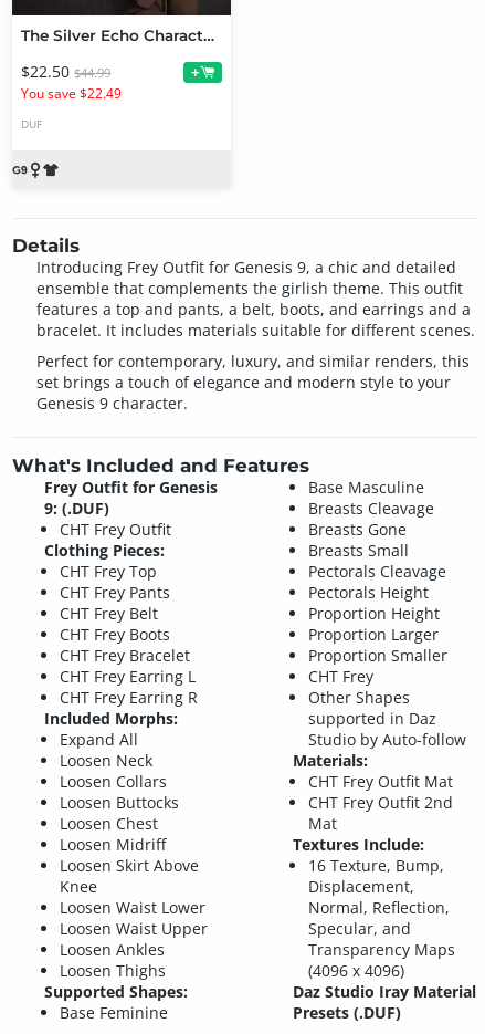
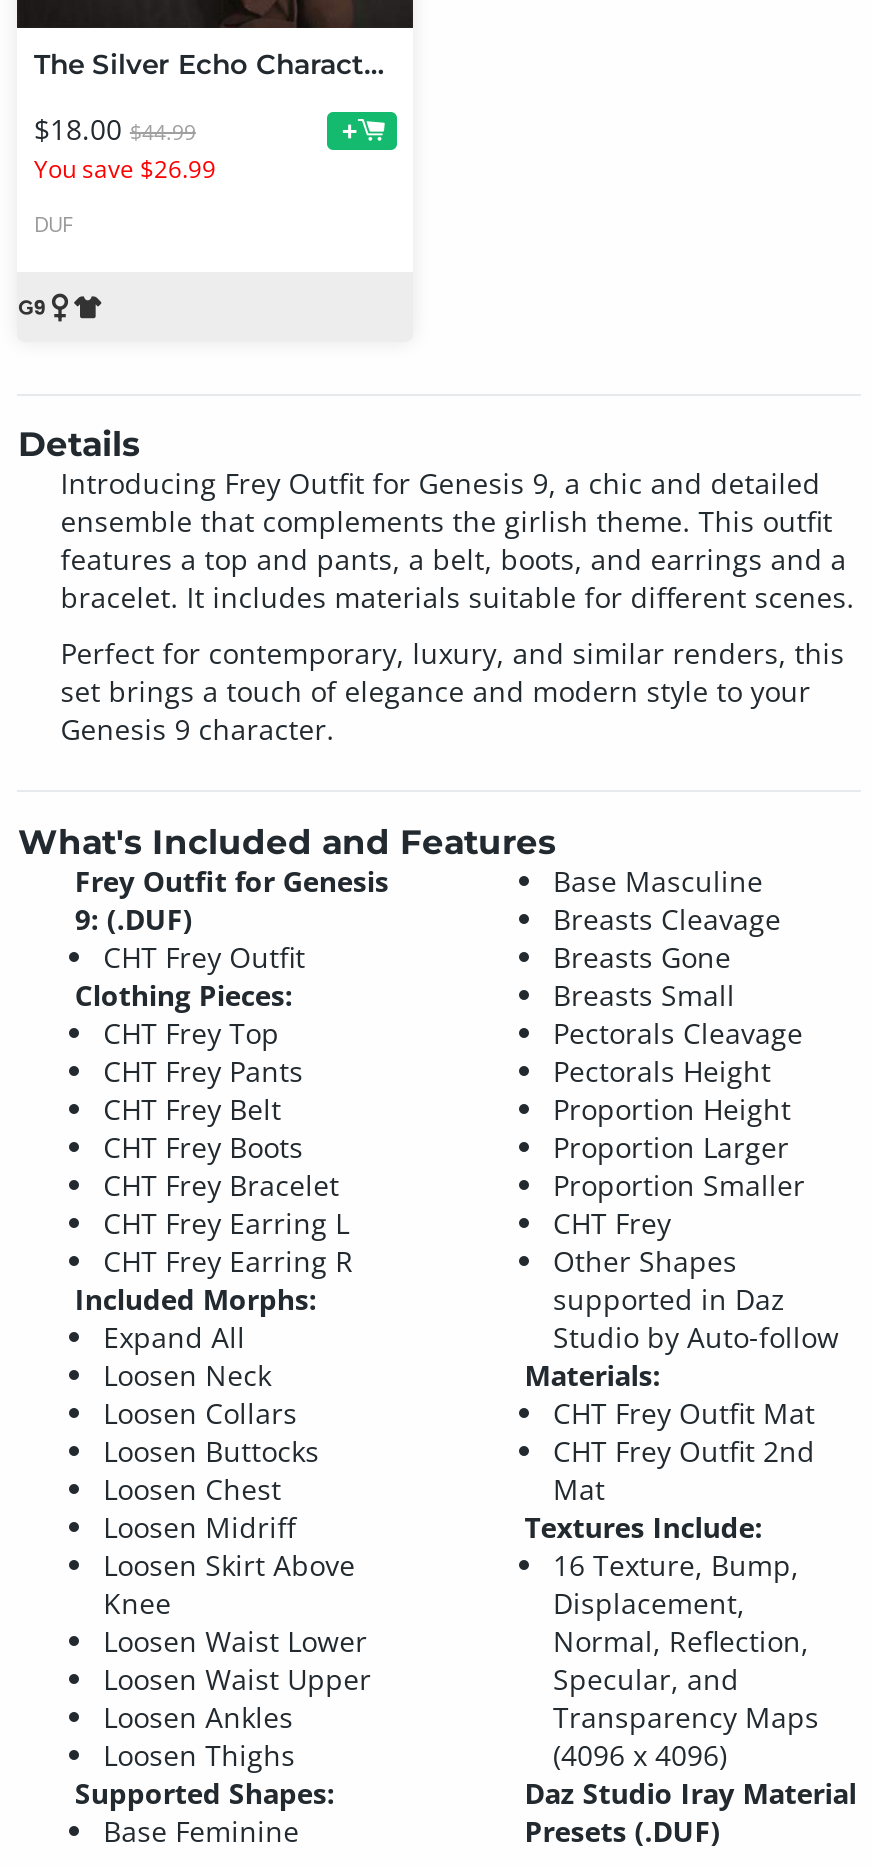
- $22.50 $44.99
+ $18.00 $44.99

- You save $22.49
+ You save $26.99
